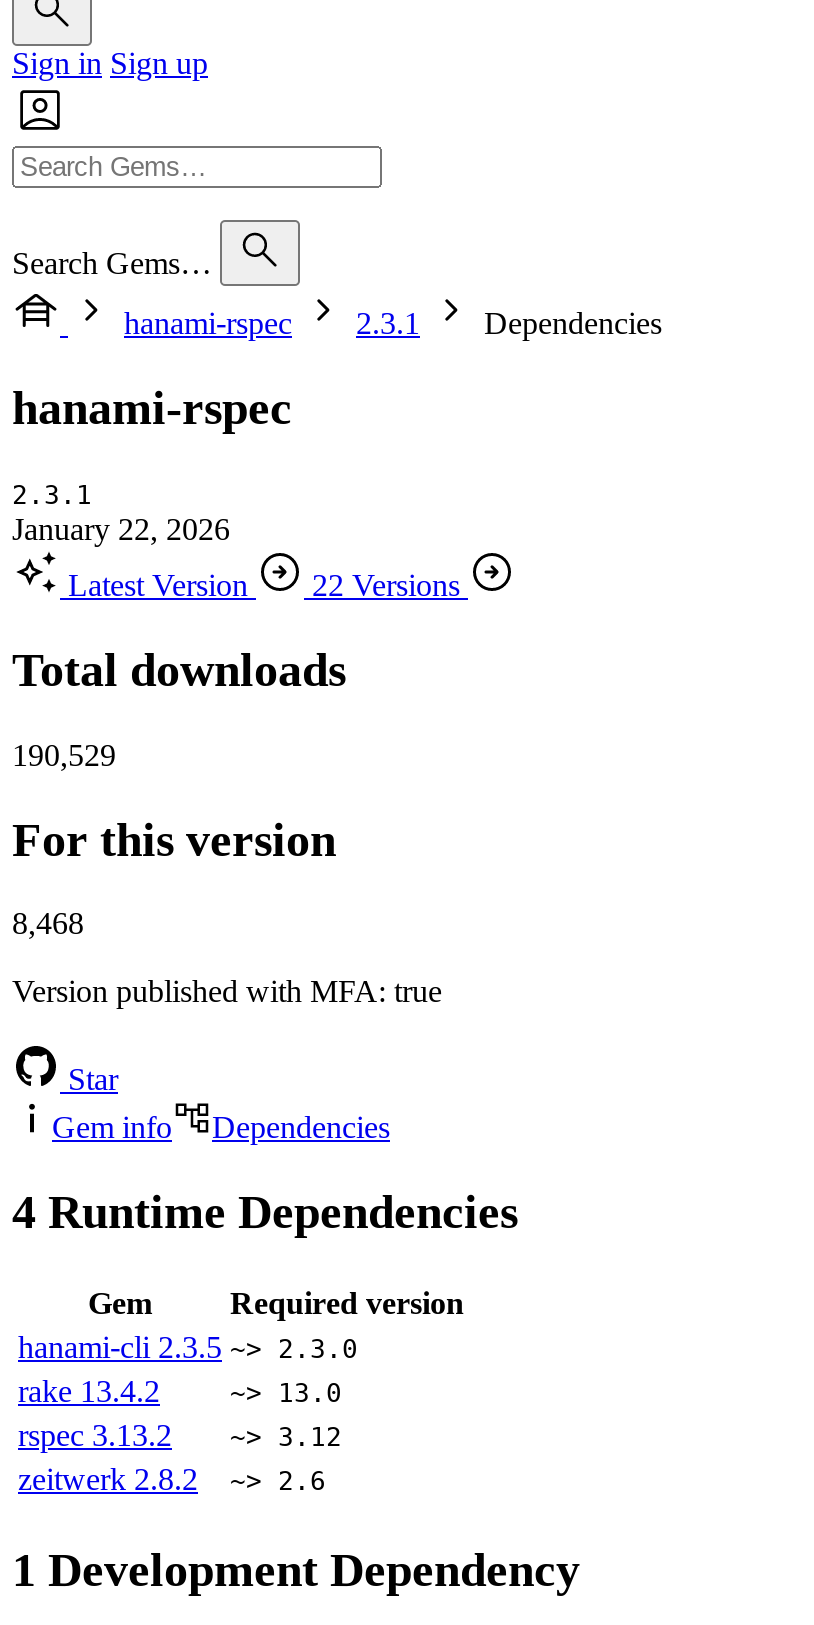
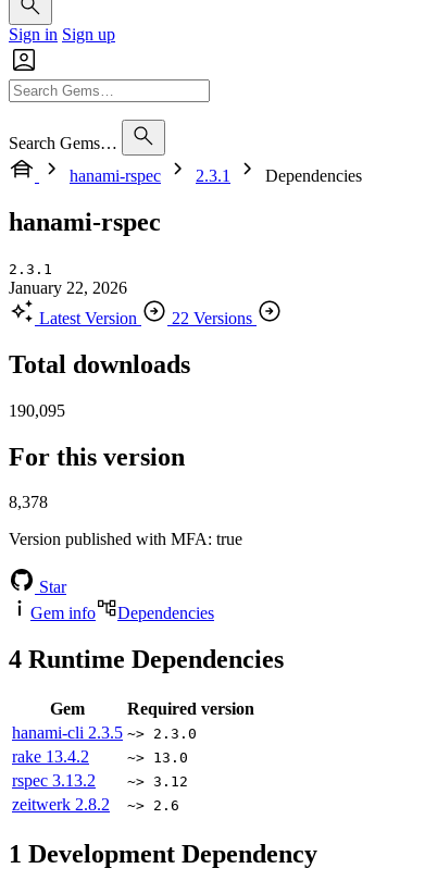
- 190,529
+ 190,095

- 8,468
+ 8,378
